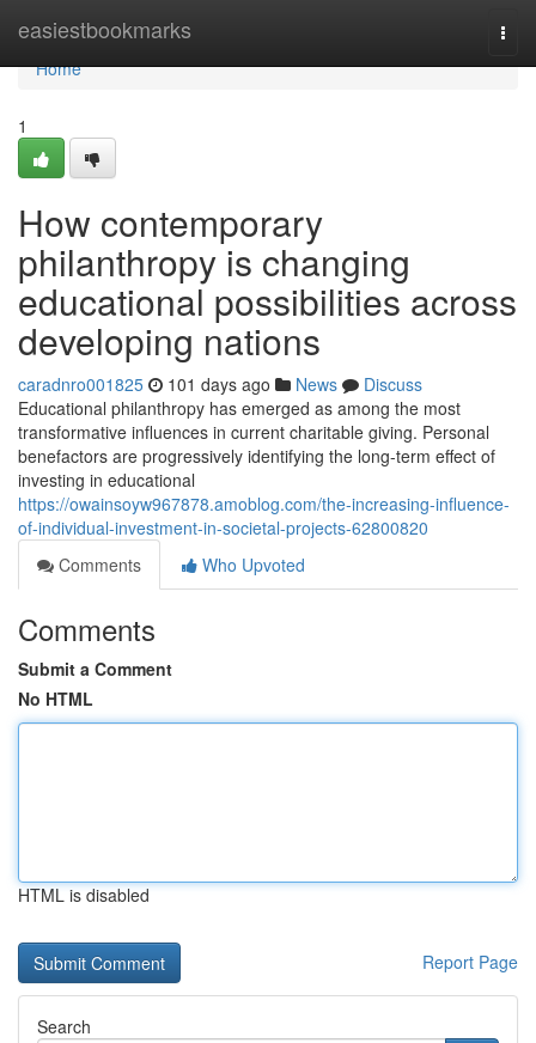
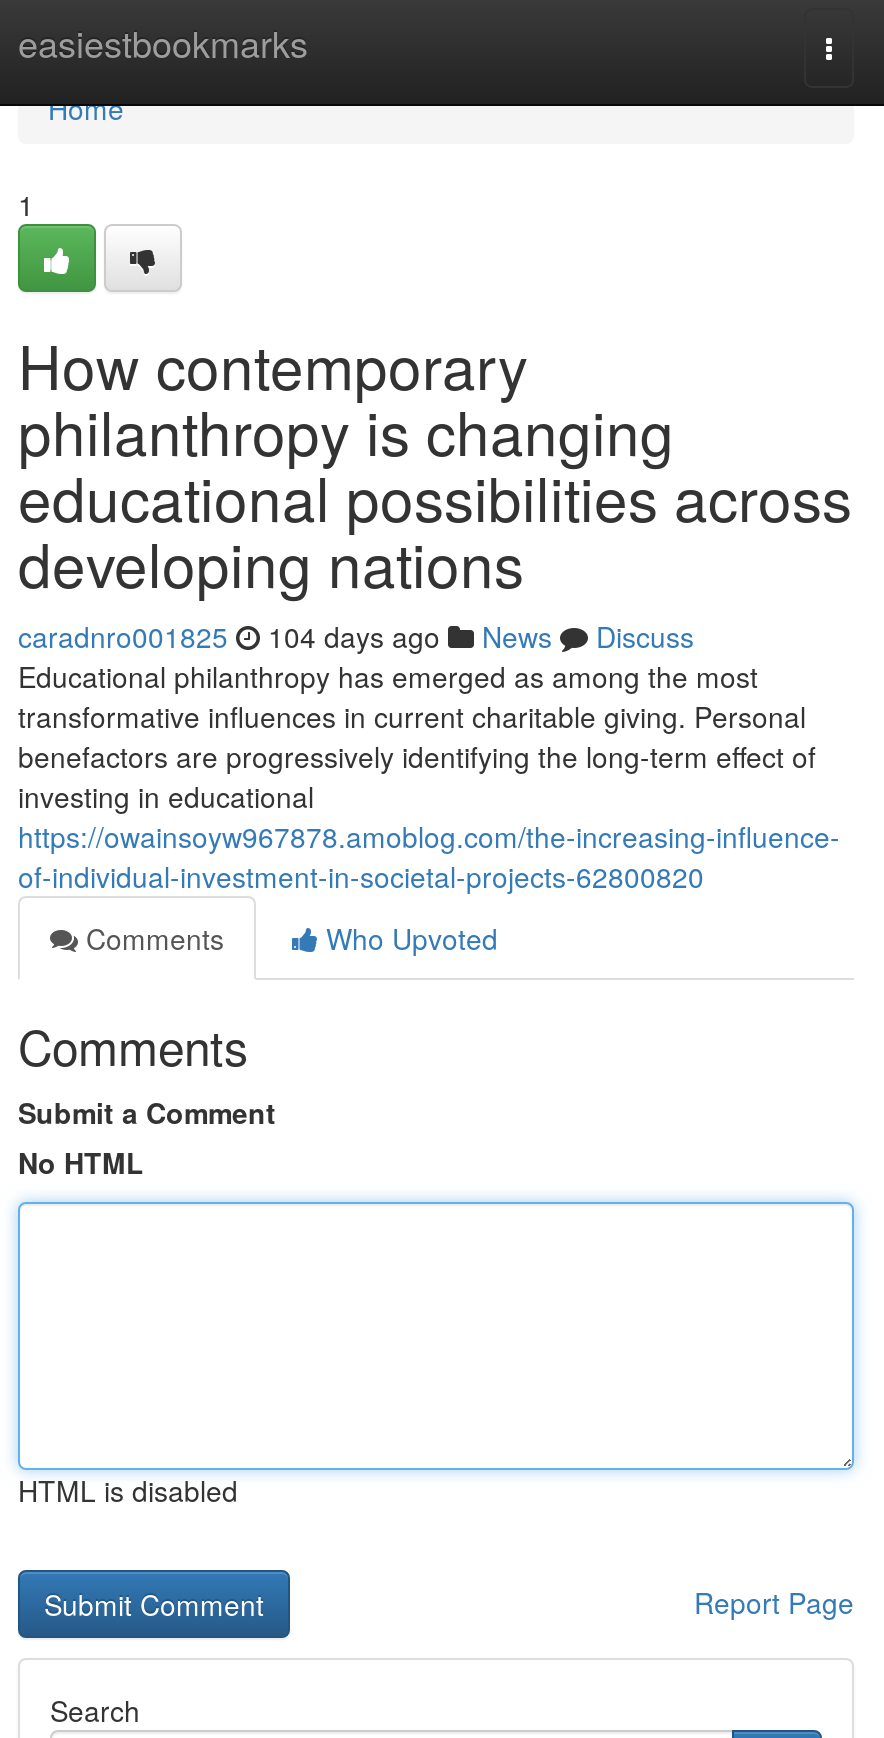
- caradnro001825 101 days ago News Discuss
+ caradnro001825 104 days ago News Discuss
